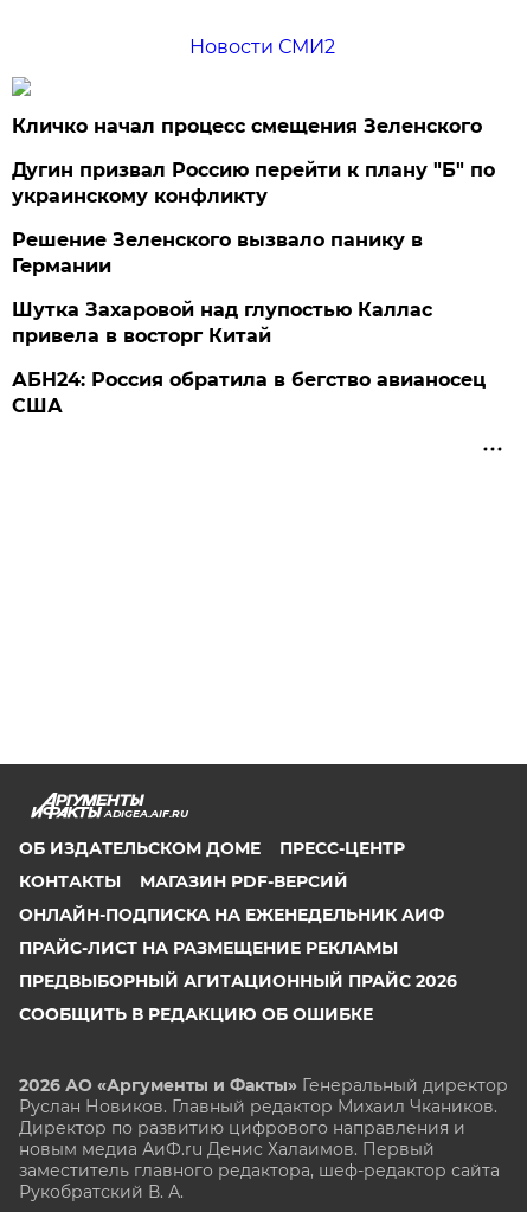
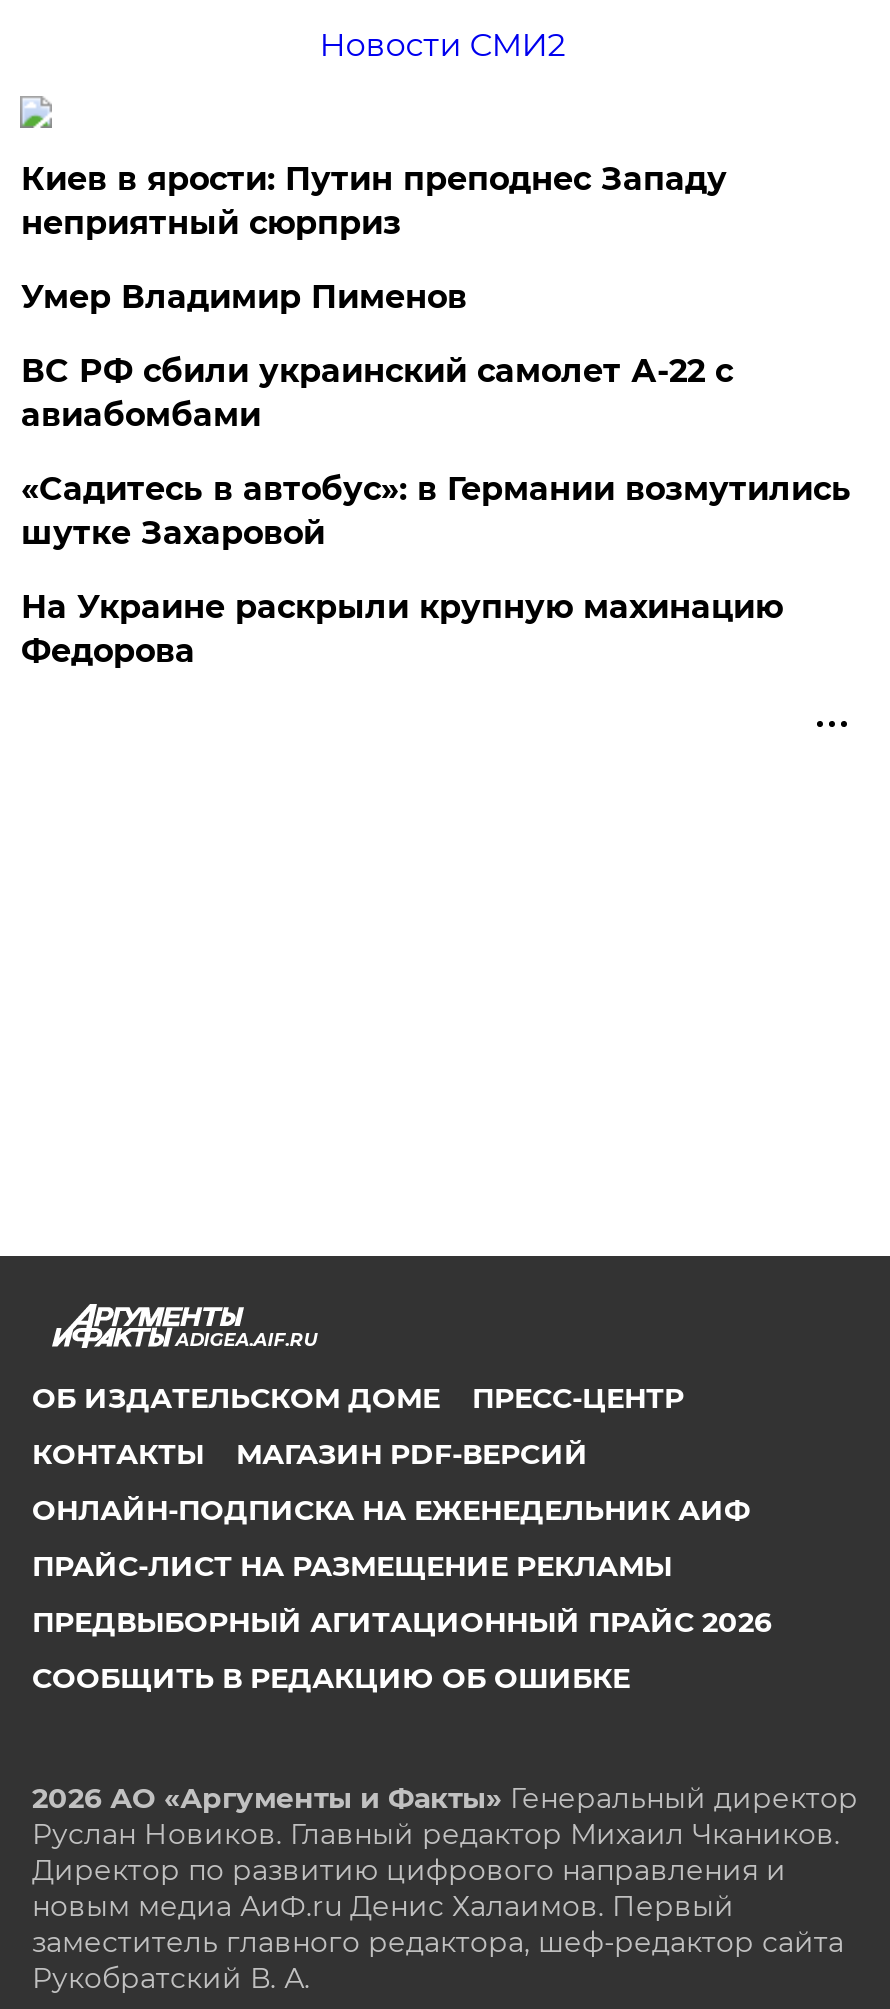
- Кличко начал процесс смещения Зеленского
+ Киев в ярости: Путин преподнес Западу
+ неприятный сюрприз

- Дугин призвал Россию перейти к плану "Б" по
- украинскому конфликту
+ Умер Владимир Пименов

- Решение Зеленского вызвало панику в
- Германии
+ ВС РФ сбили украинский самолет А-22 с
+ авиабомбами

- Шутка Захаровой над глупостью Каллас
- привела в восторг Китай
+ «Садитесь в автобус»: в Германии возмутились
+ шутке Захаровой

- АБН24: Россия обратила в бегство авианосец
- США
+ На Украине раскрыли крупную махинацию
+ Федорова
